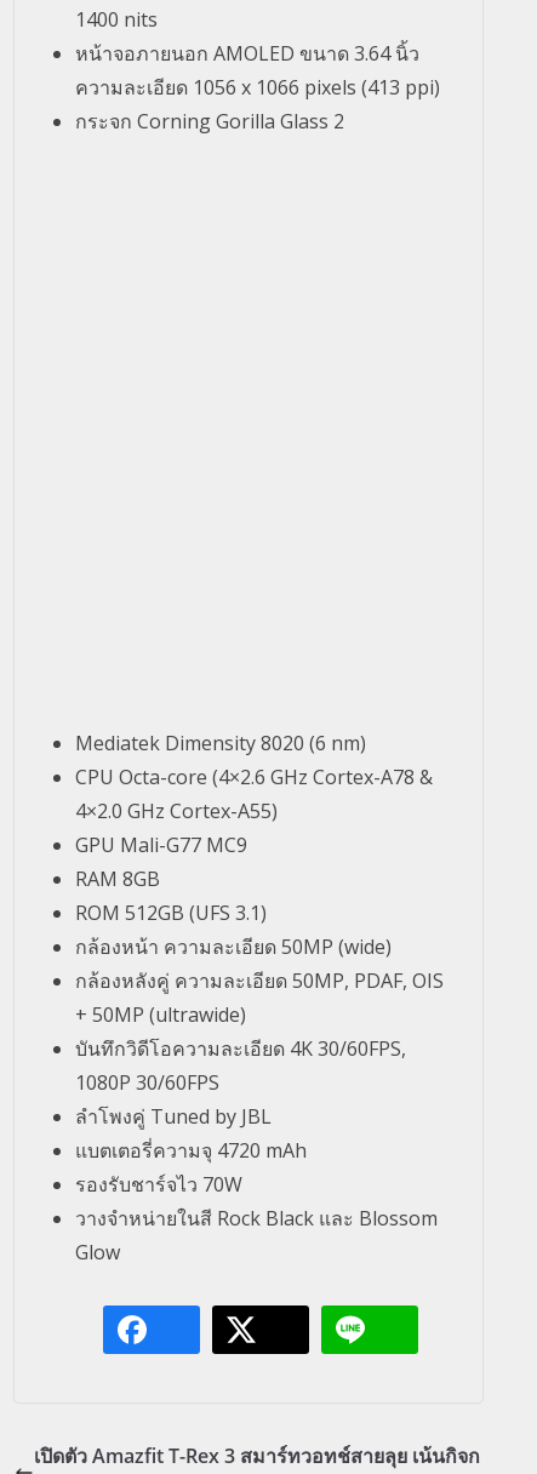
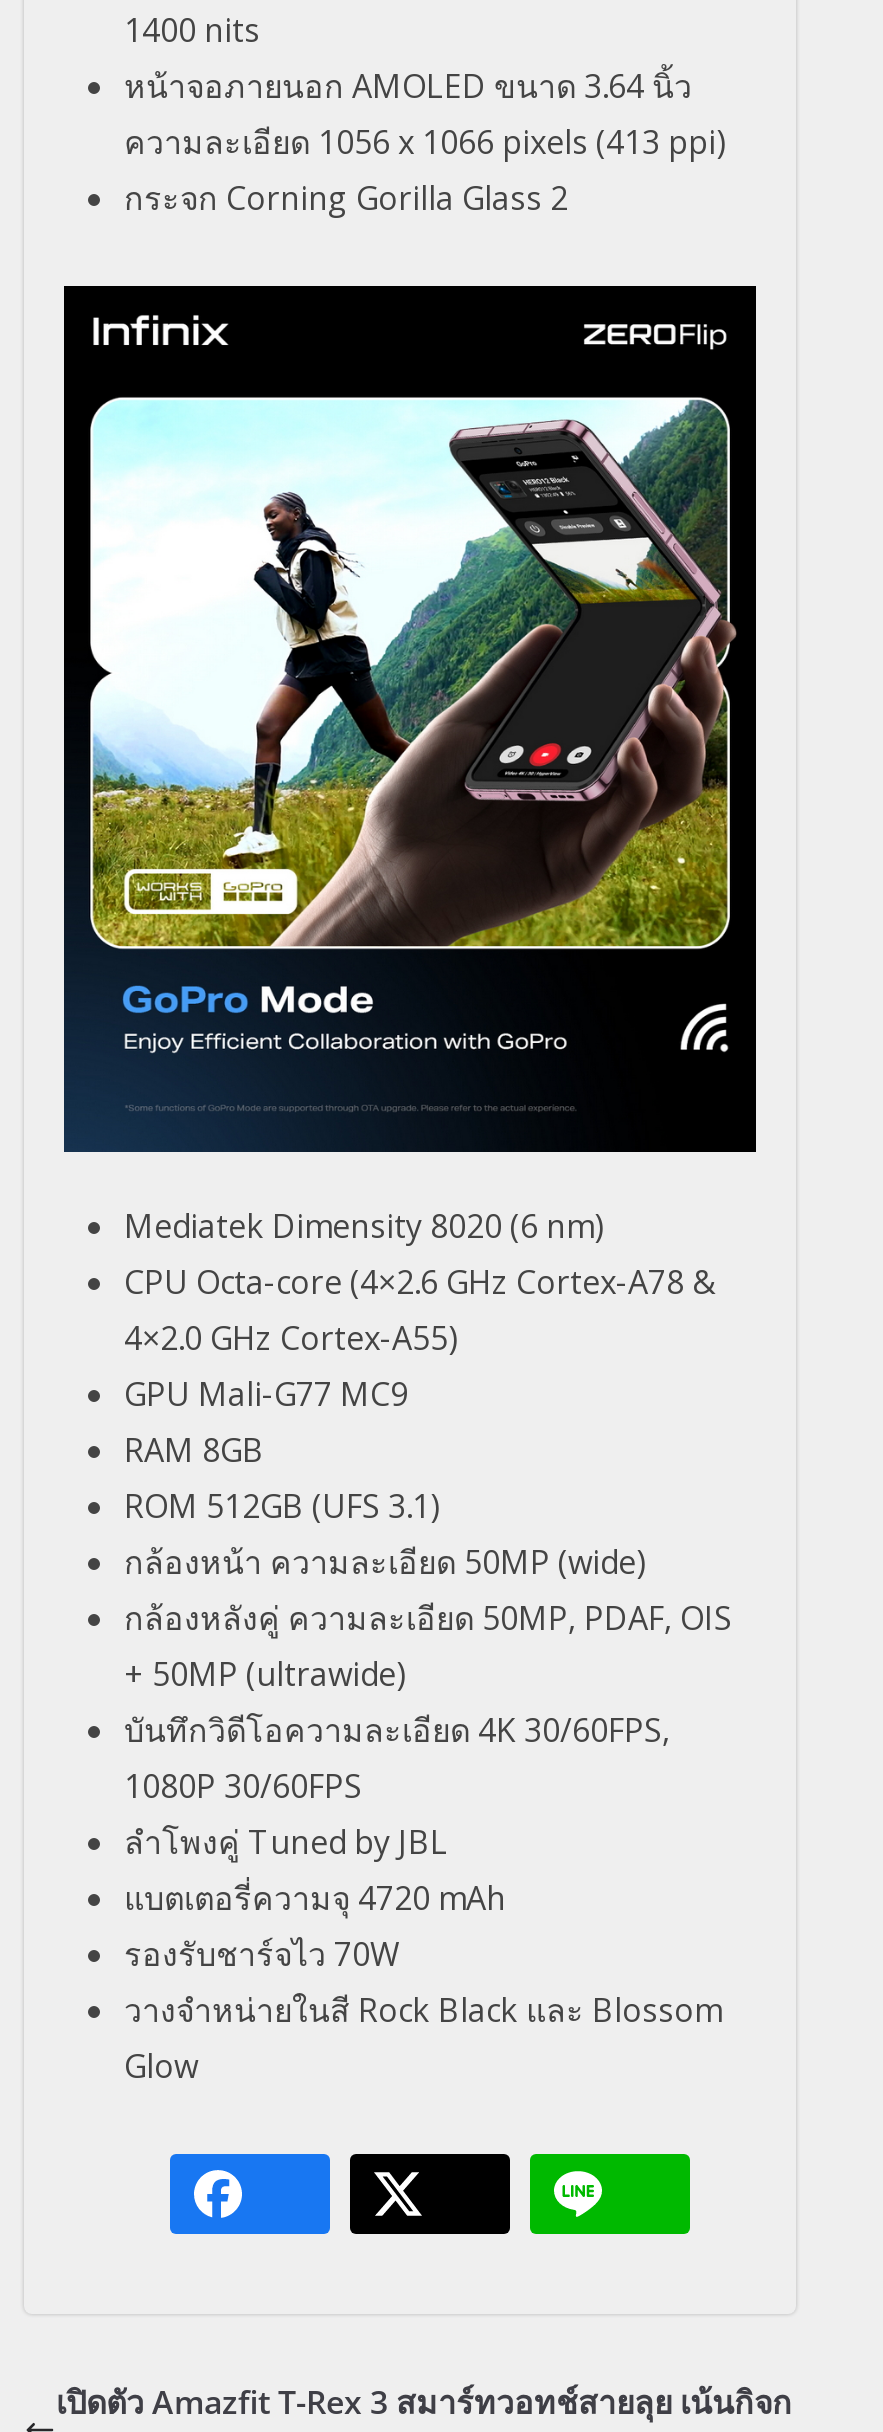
+ [image]
